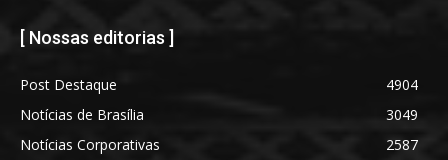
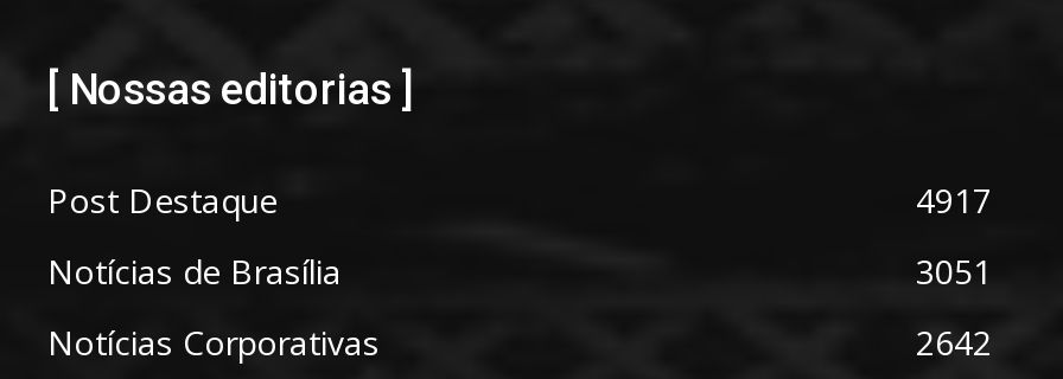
- 4904
+ 4917

- 3049
+ 3051

- 2587
+ 2642
